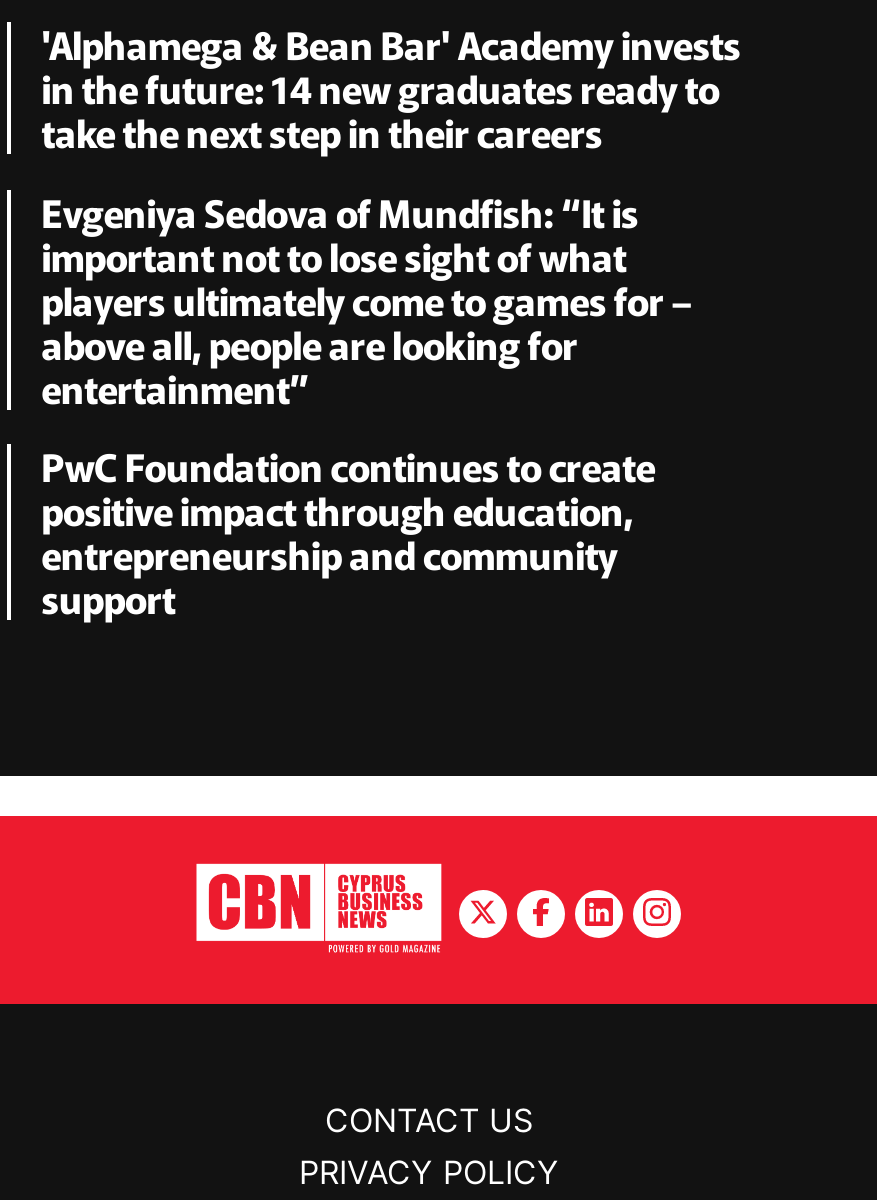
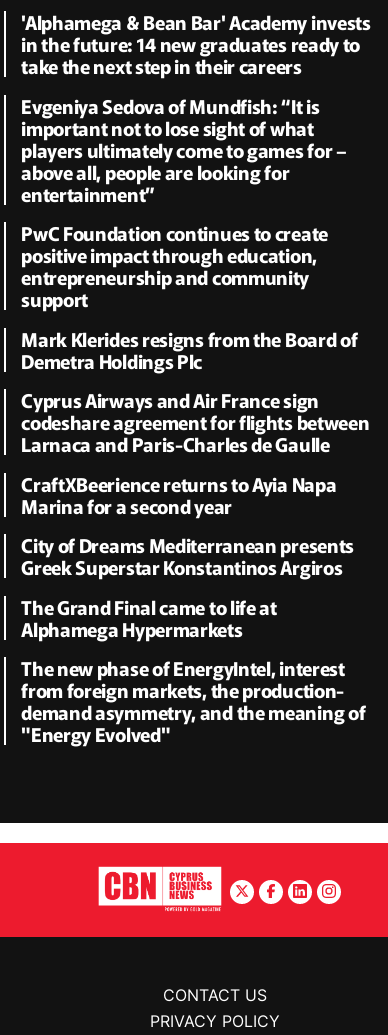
+ Mark Klerides resigns from the Board of
+ Demetra Holdings Plc
+ Cyprus Airways and Air France sign
+ codeshare agreement for flights between
+ Larnaca and Paris-Charles de Gaulle
+ CraftXBeerience returns to Ayia Napa
+ Marina for a second year
+ City of Dreams Mediterranean presents
+ Greek Superstar Konstantinos Argiros
+ The Grand Final came to life at
+ Alphamega Hypermarkets
+ The new phase of EnergyIntel, interest
+ from foreign markets, the production-
+ demand asymmetry, and the meaning of
+ "Energy Evolved"
